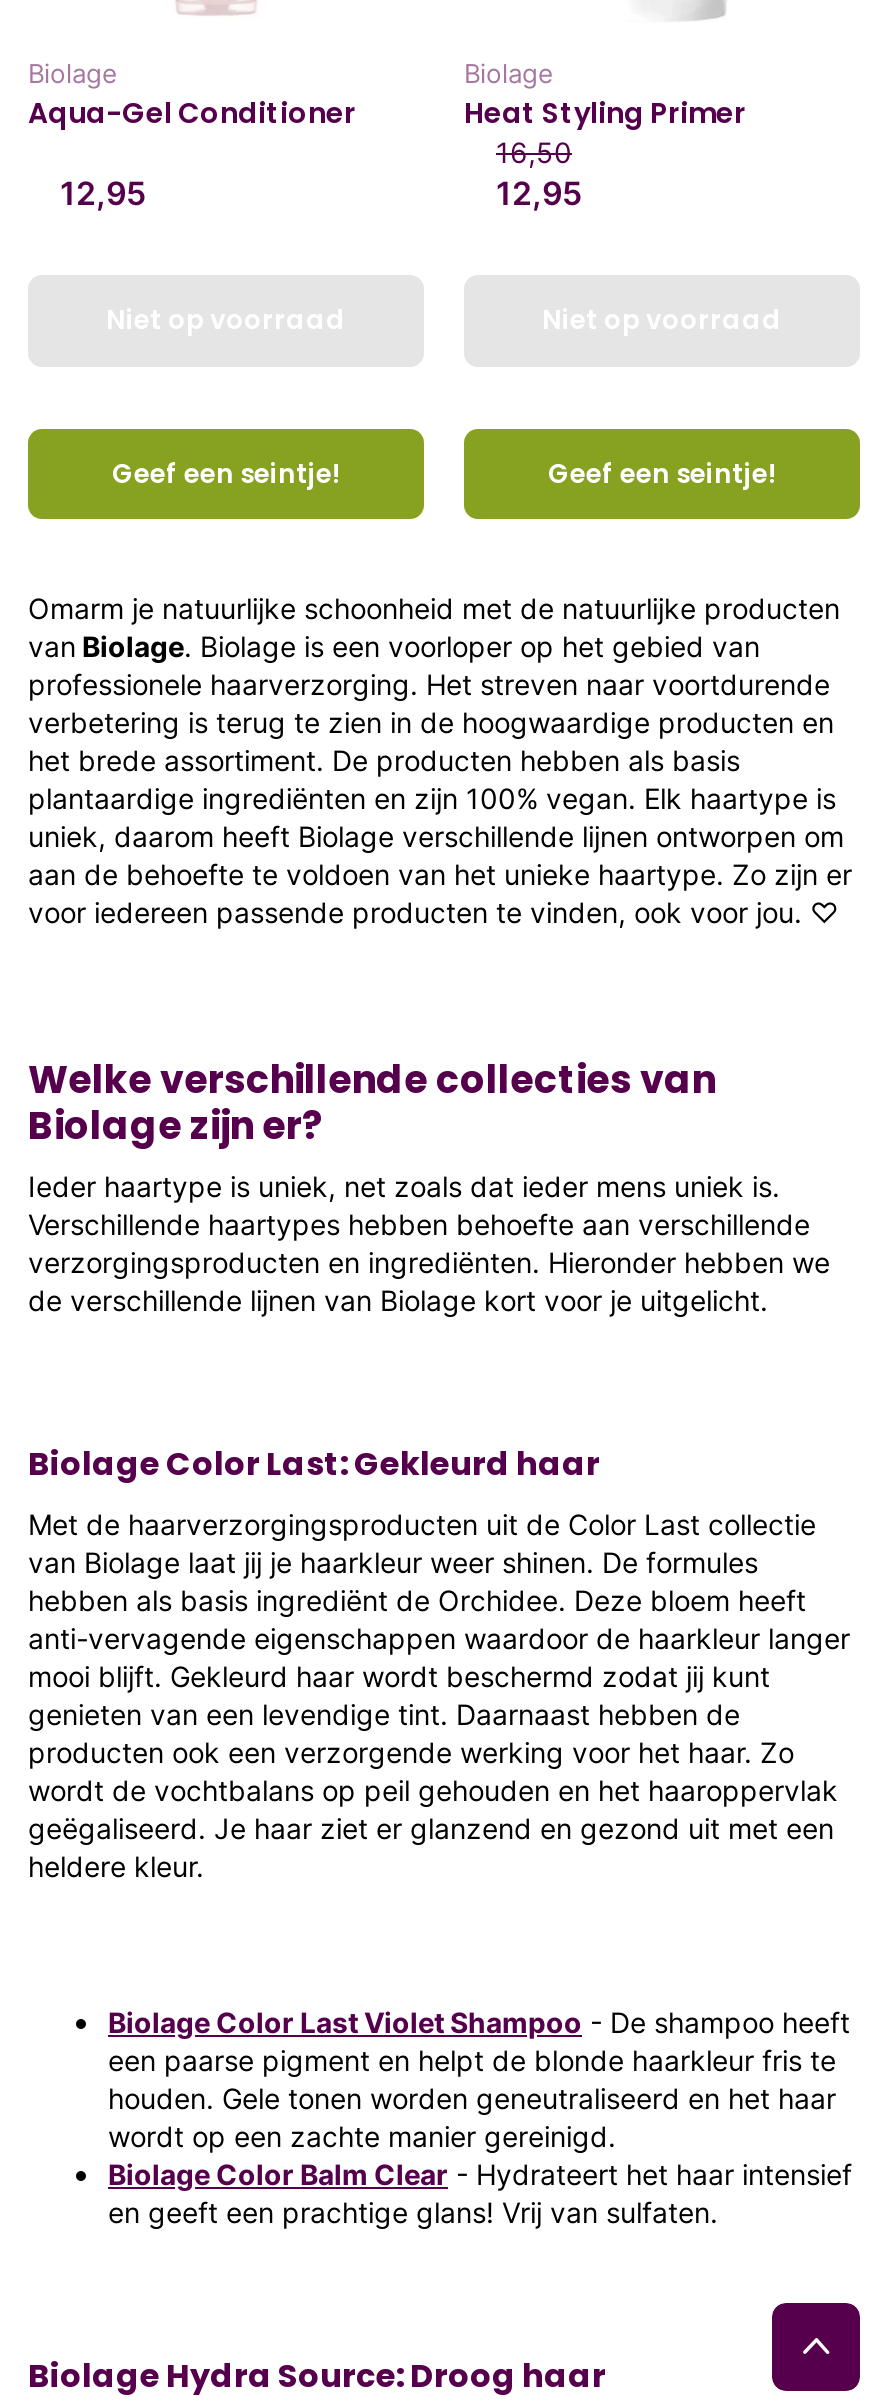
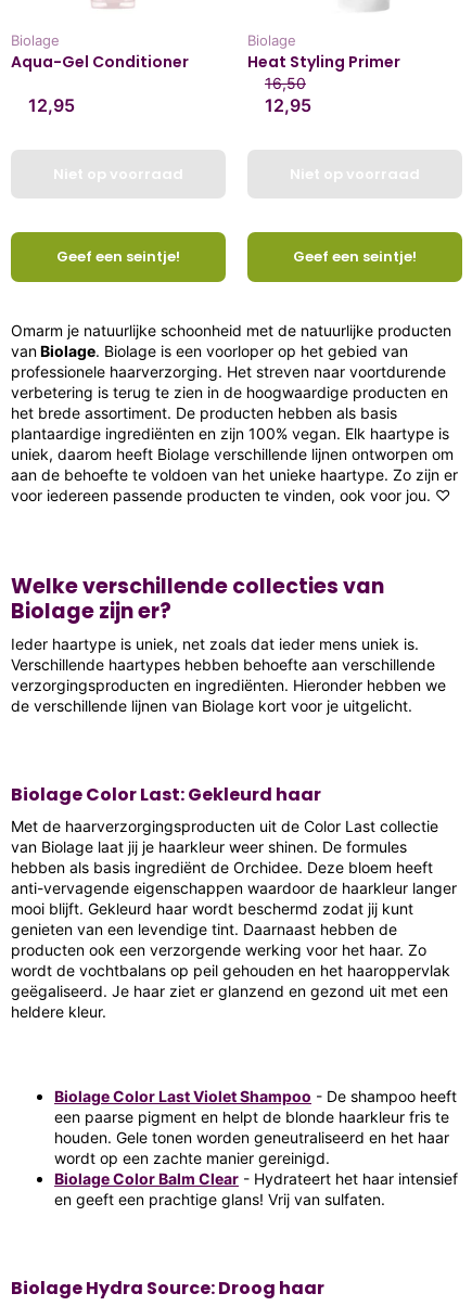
- [image]
